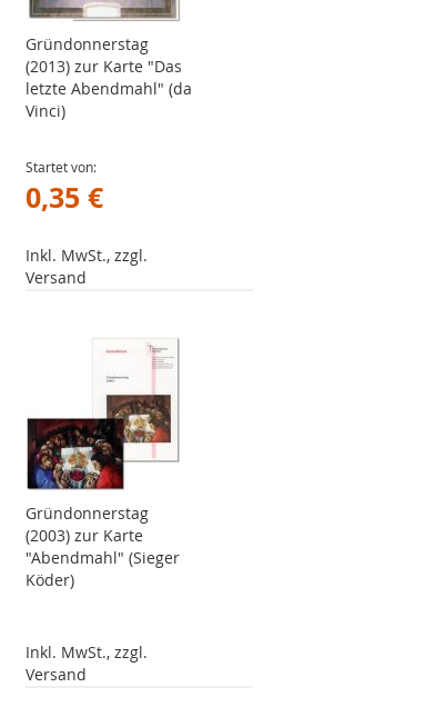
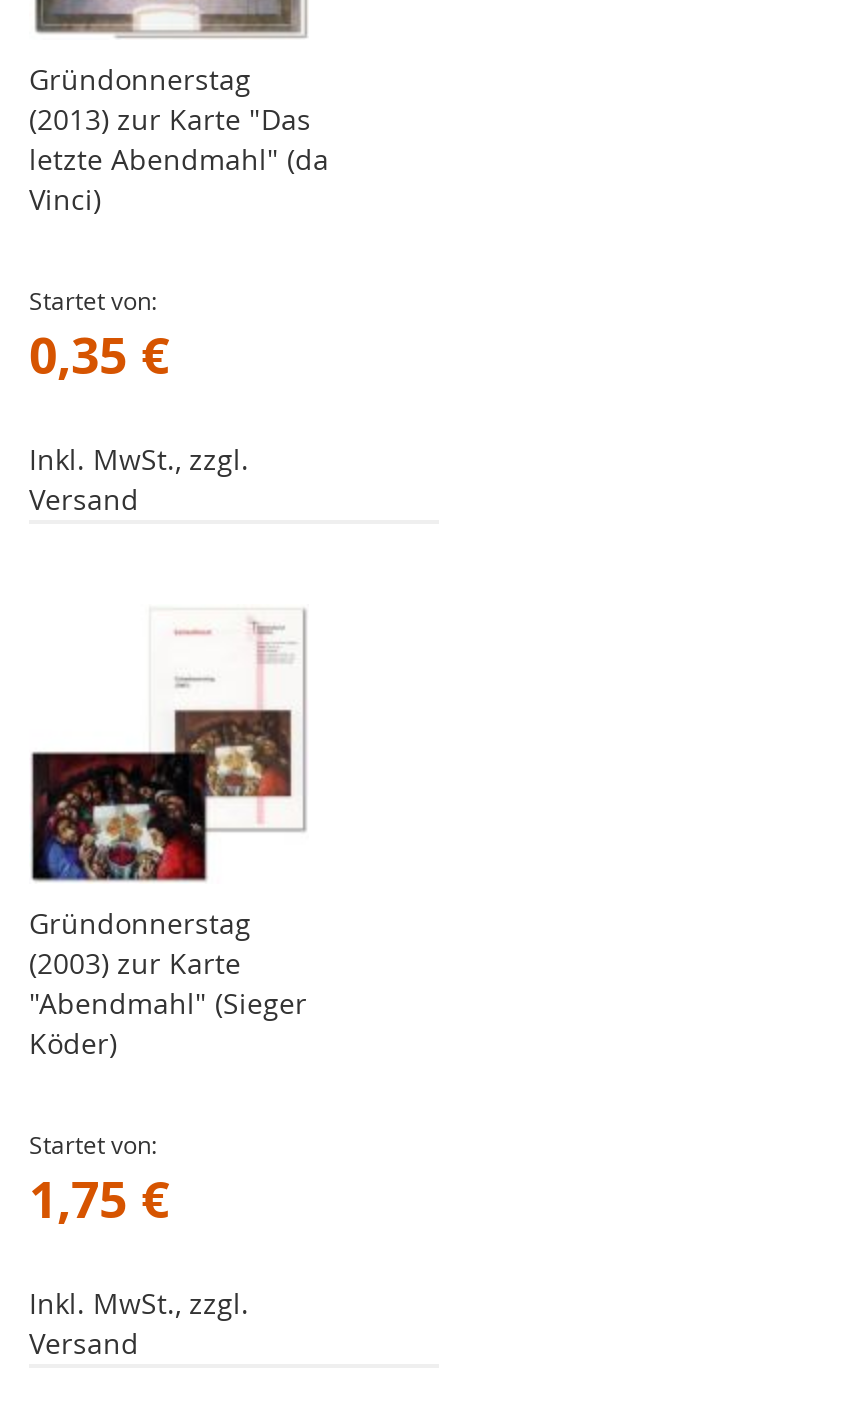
+ Startet von
+ 1,75 €
